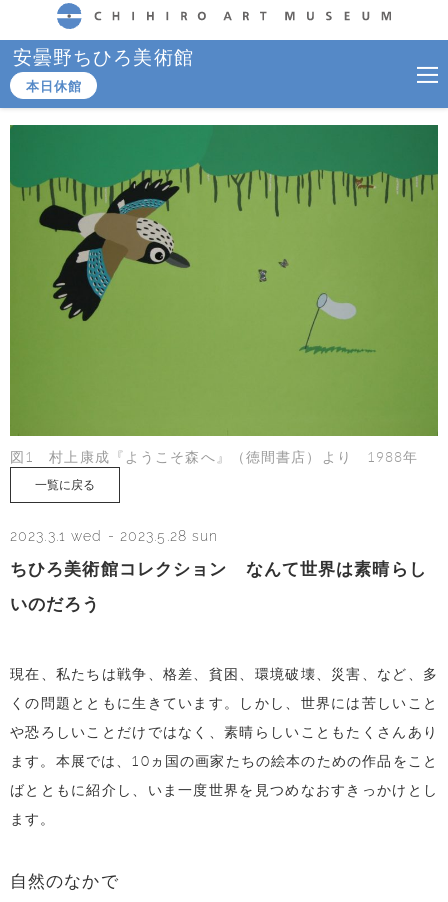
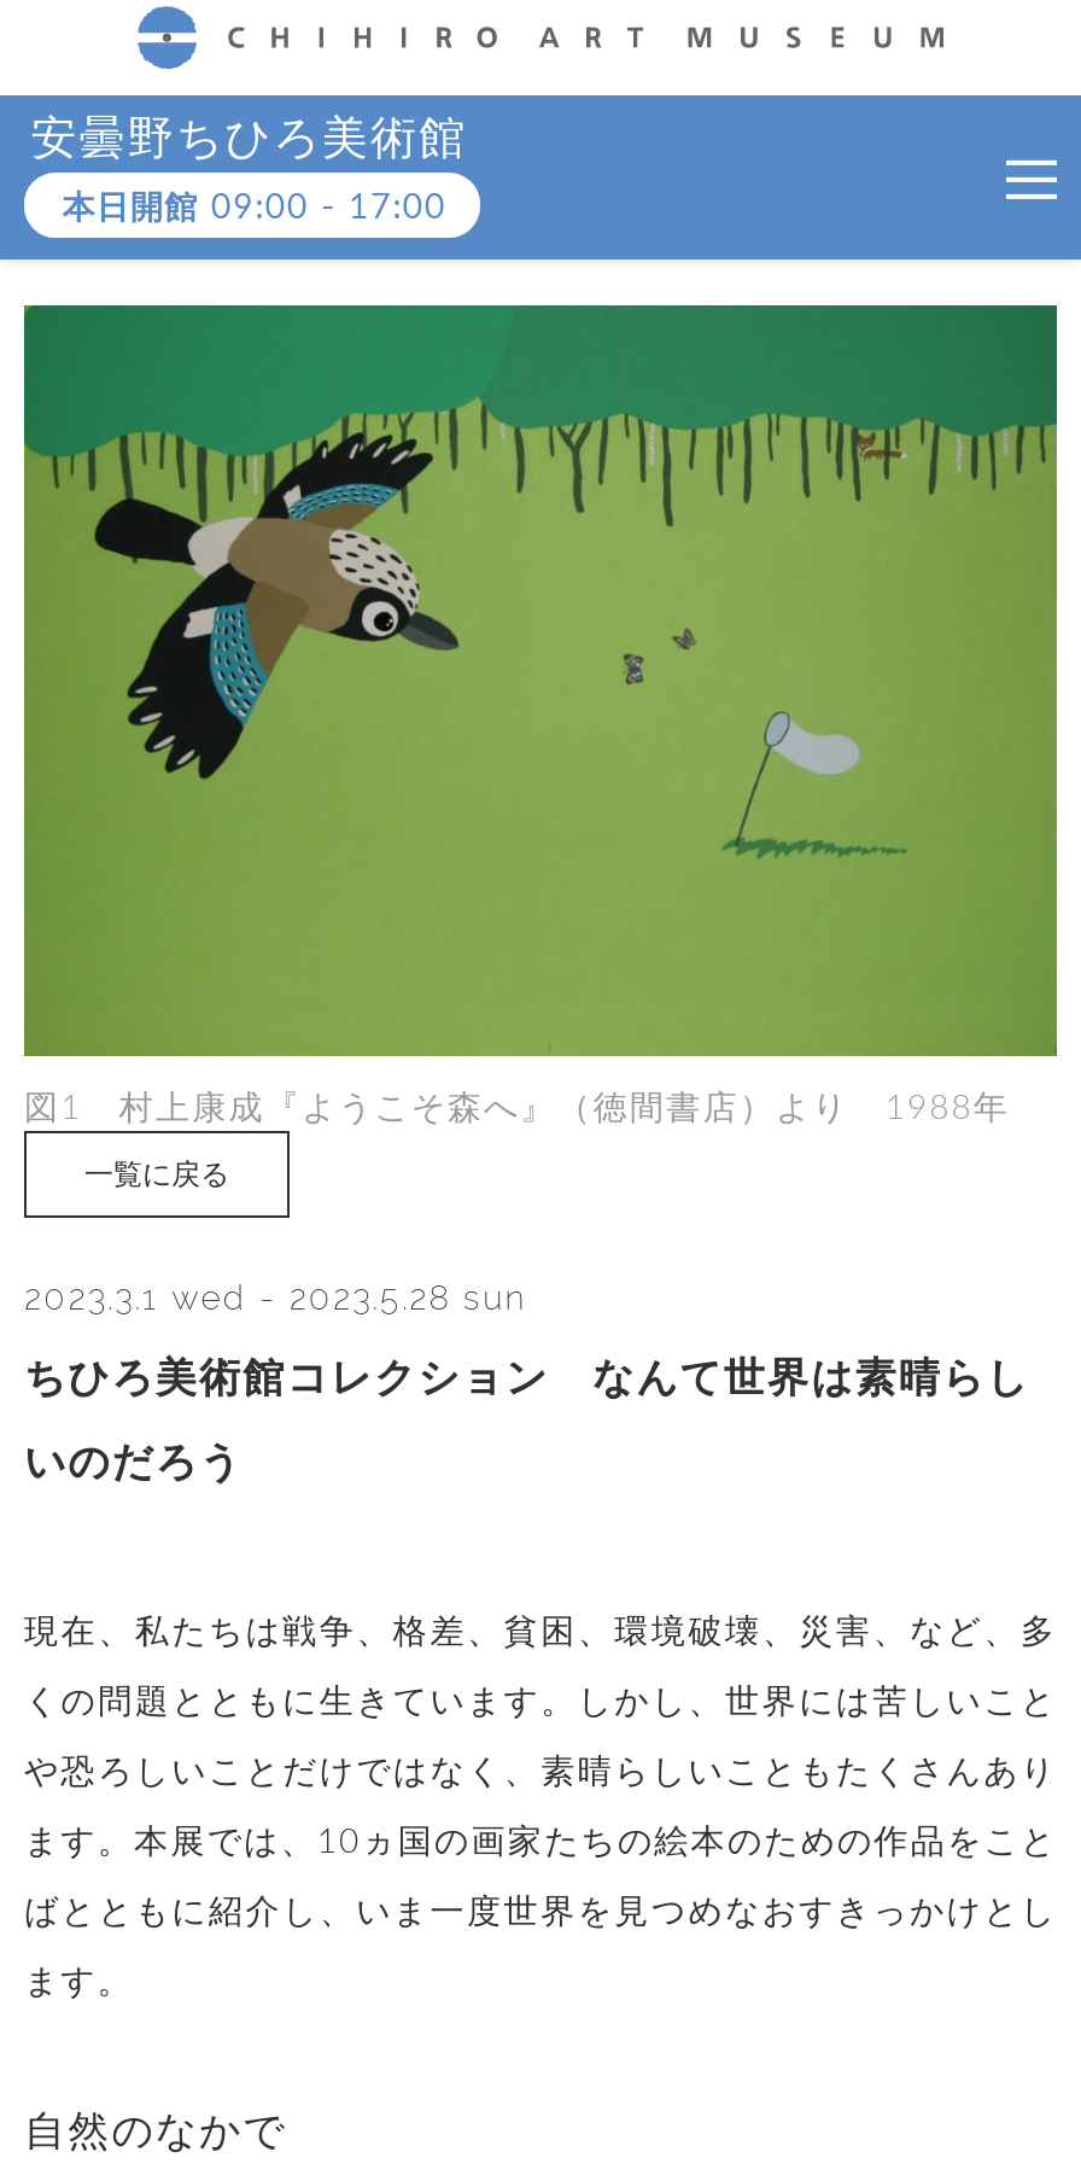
- 本日休館
+ 本日開館09:00 - 17:00
